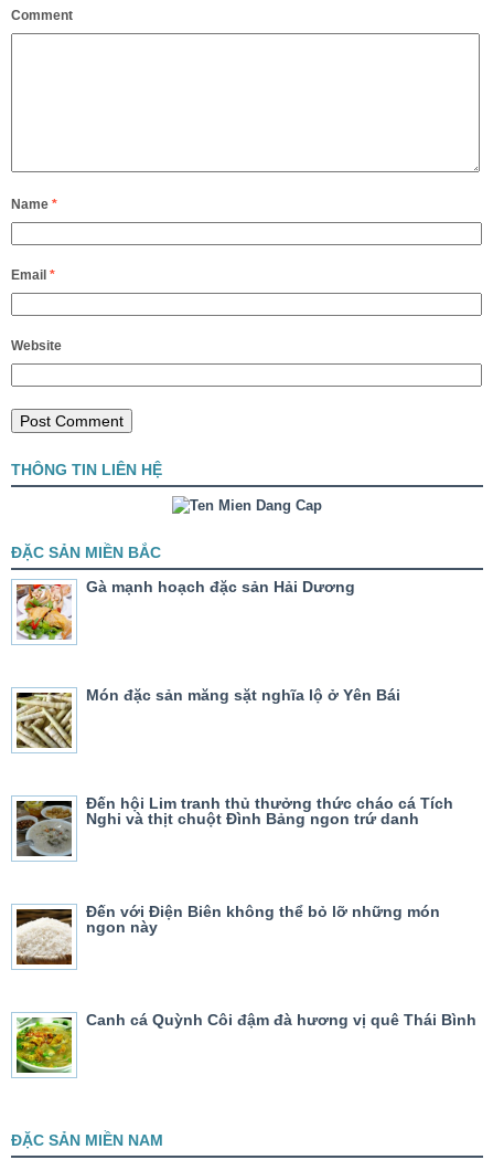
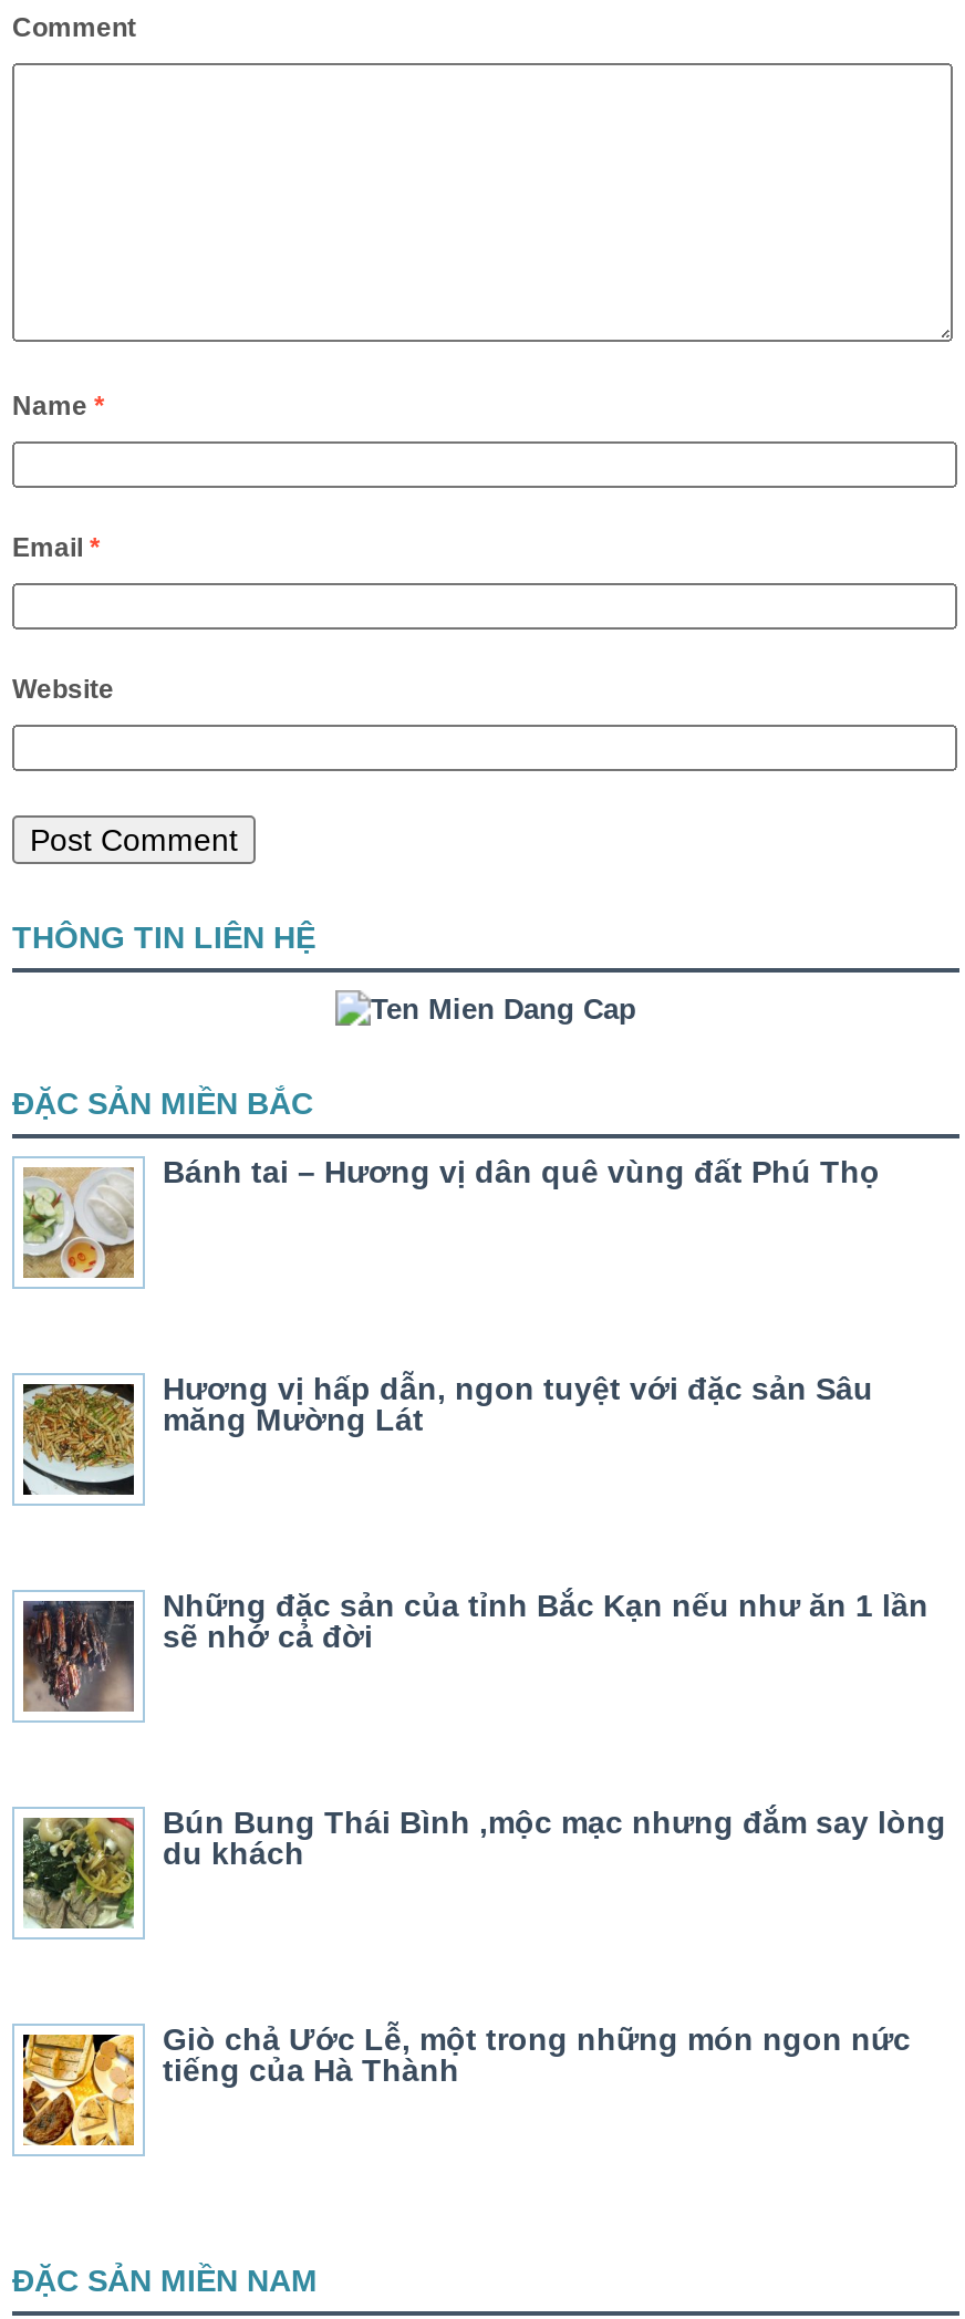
- [image]
- Gà mạnh hoạch đặc sản Hải Dương
+ [image]
+ Bánh tai – Hương vị dân quê vùng đất Phú Thọ

- [image]
- Món đặc sản măng sặt nghĩa lộ ở Yên Bái
+ [image]
+ Hương vị hấp dẫn, ngon tuyệt với đặc sản Sâu
+ măng Mường Lát

- [image]
- Đến hội Lim tranh thủ thưởng thức cháo cá Tích
- Nghi và thịt chuột Đình Bảng ngon trứ danh
+ [image]
+ Những đặc sản của tỉnh Bắc Kạn nếu như ăn 1 lần
+ sẽ nhớ cả đời

- [image]
- Đến với Điện Biên không thể bỏ lỡ những món
- ngon này
+ [image]
+ Bún Bung Thái Bình ,mộc mạc nhưng đắm say lòng
+ du khách

- [image]
- Canh cá Quỳnh Côi đậm đà hương vị quê Thái Bình
+ [image]
+ Giò chả Ước Lễ, một trong những món ngon nức
+ tiếng của Hà Thành
